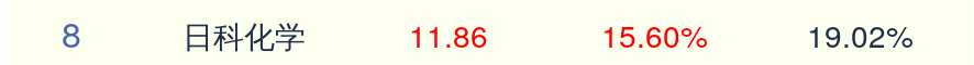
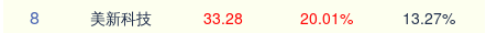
- 日科化学
- 11.86
- 15.60%
- 19.02%
+ 美新科技
+ 33.28
+ 20.01%
+ 13.27%
